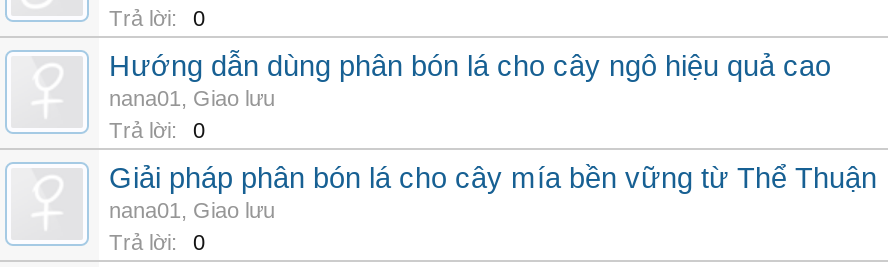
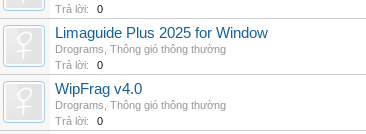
- Hướng dẫn dùng phân bón lá cho cây ngô hiệu quả cao
- nana01, Giao lưu
+ Limaguide Plus 2025 for Window
+ Drograms, Thông gió thông thường

- Giải pháp phân bón lá cho cây mía bền vững từ Thể Thuận
- nana01, Giao lưu
+ WipFrag v4.0
+ Drograms, Thông gió thông thường
